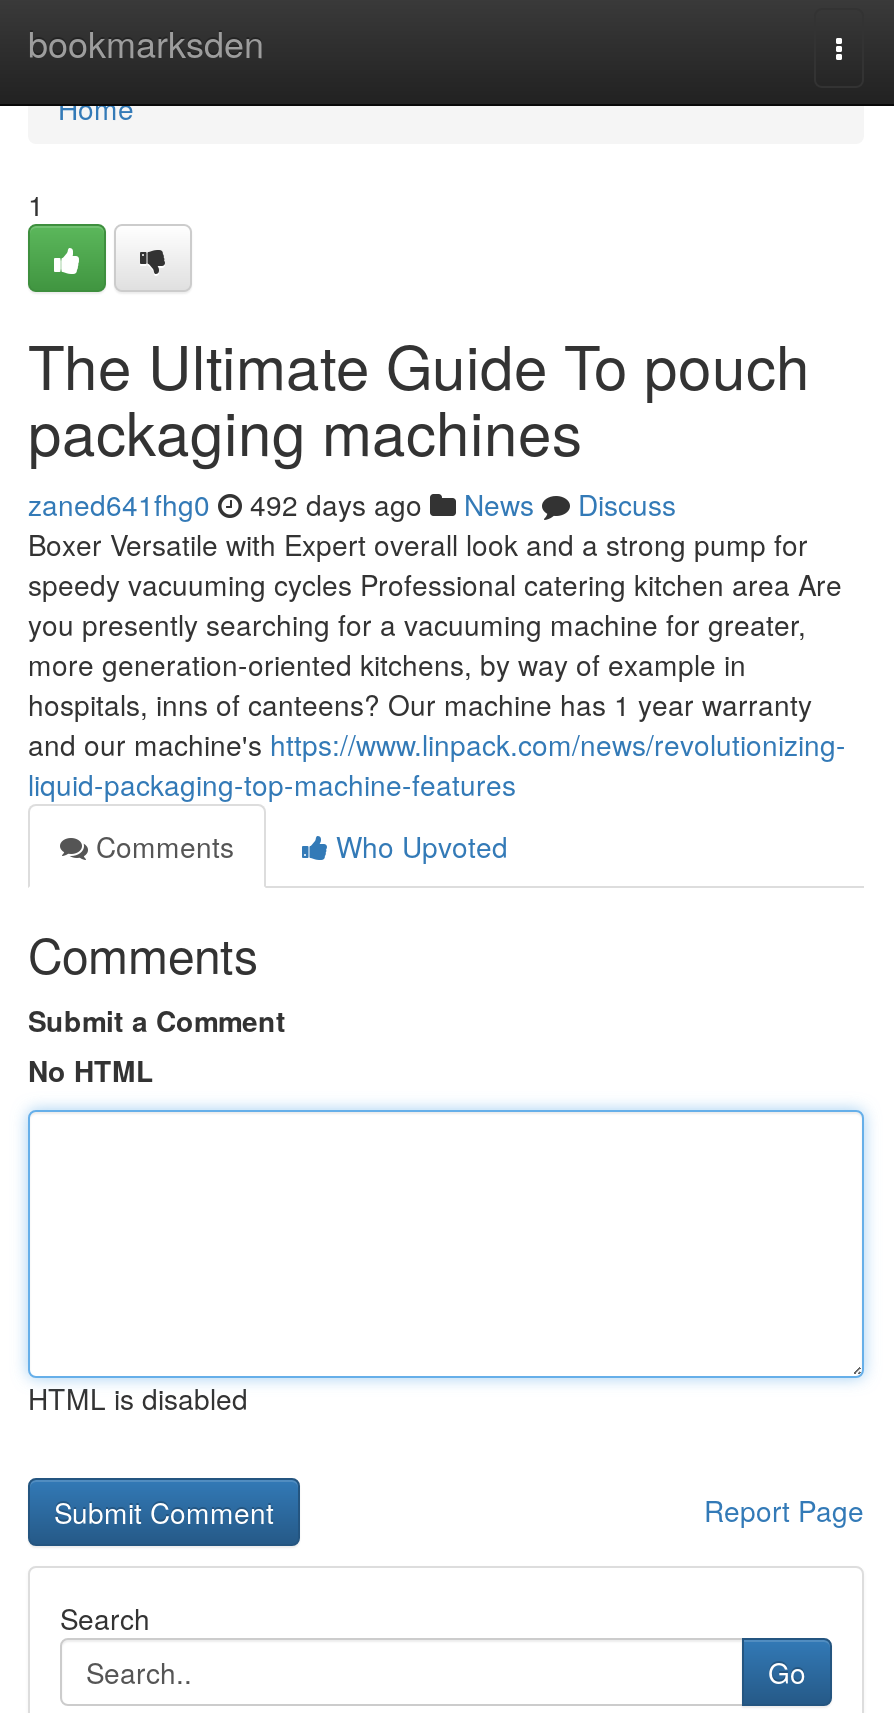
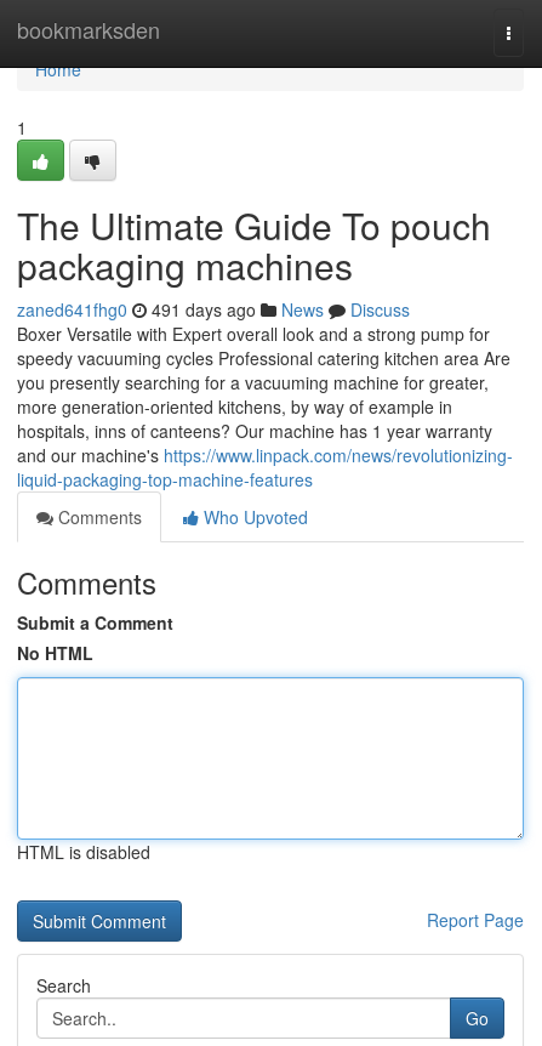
- zaned641fhg0 492 days ago News Discuss
+ zaned641fhg0 491 days ago News Discuss
